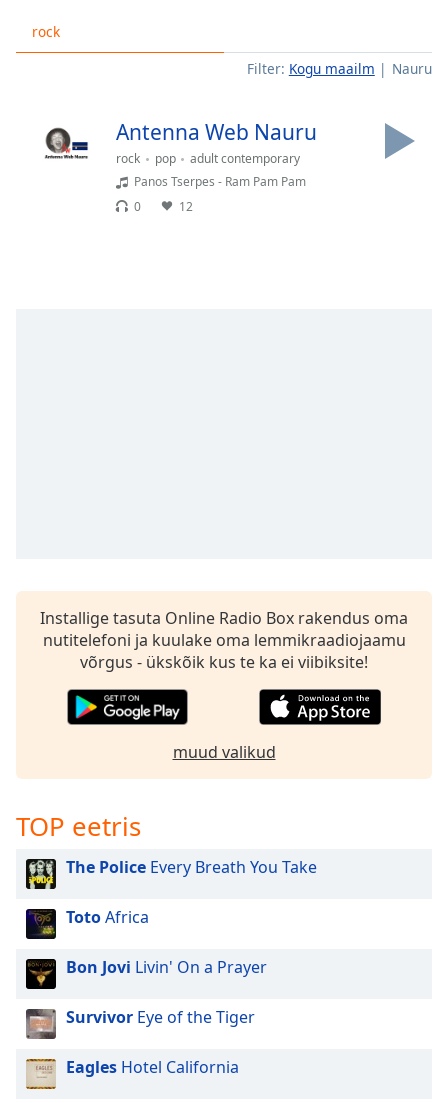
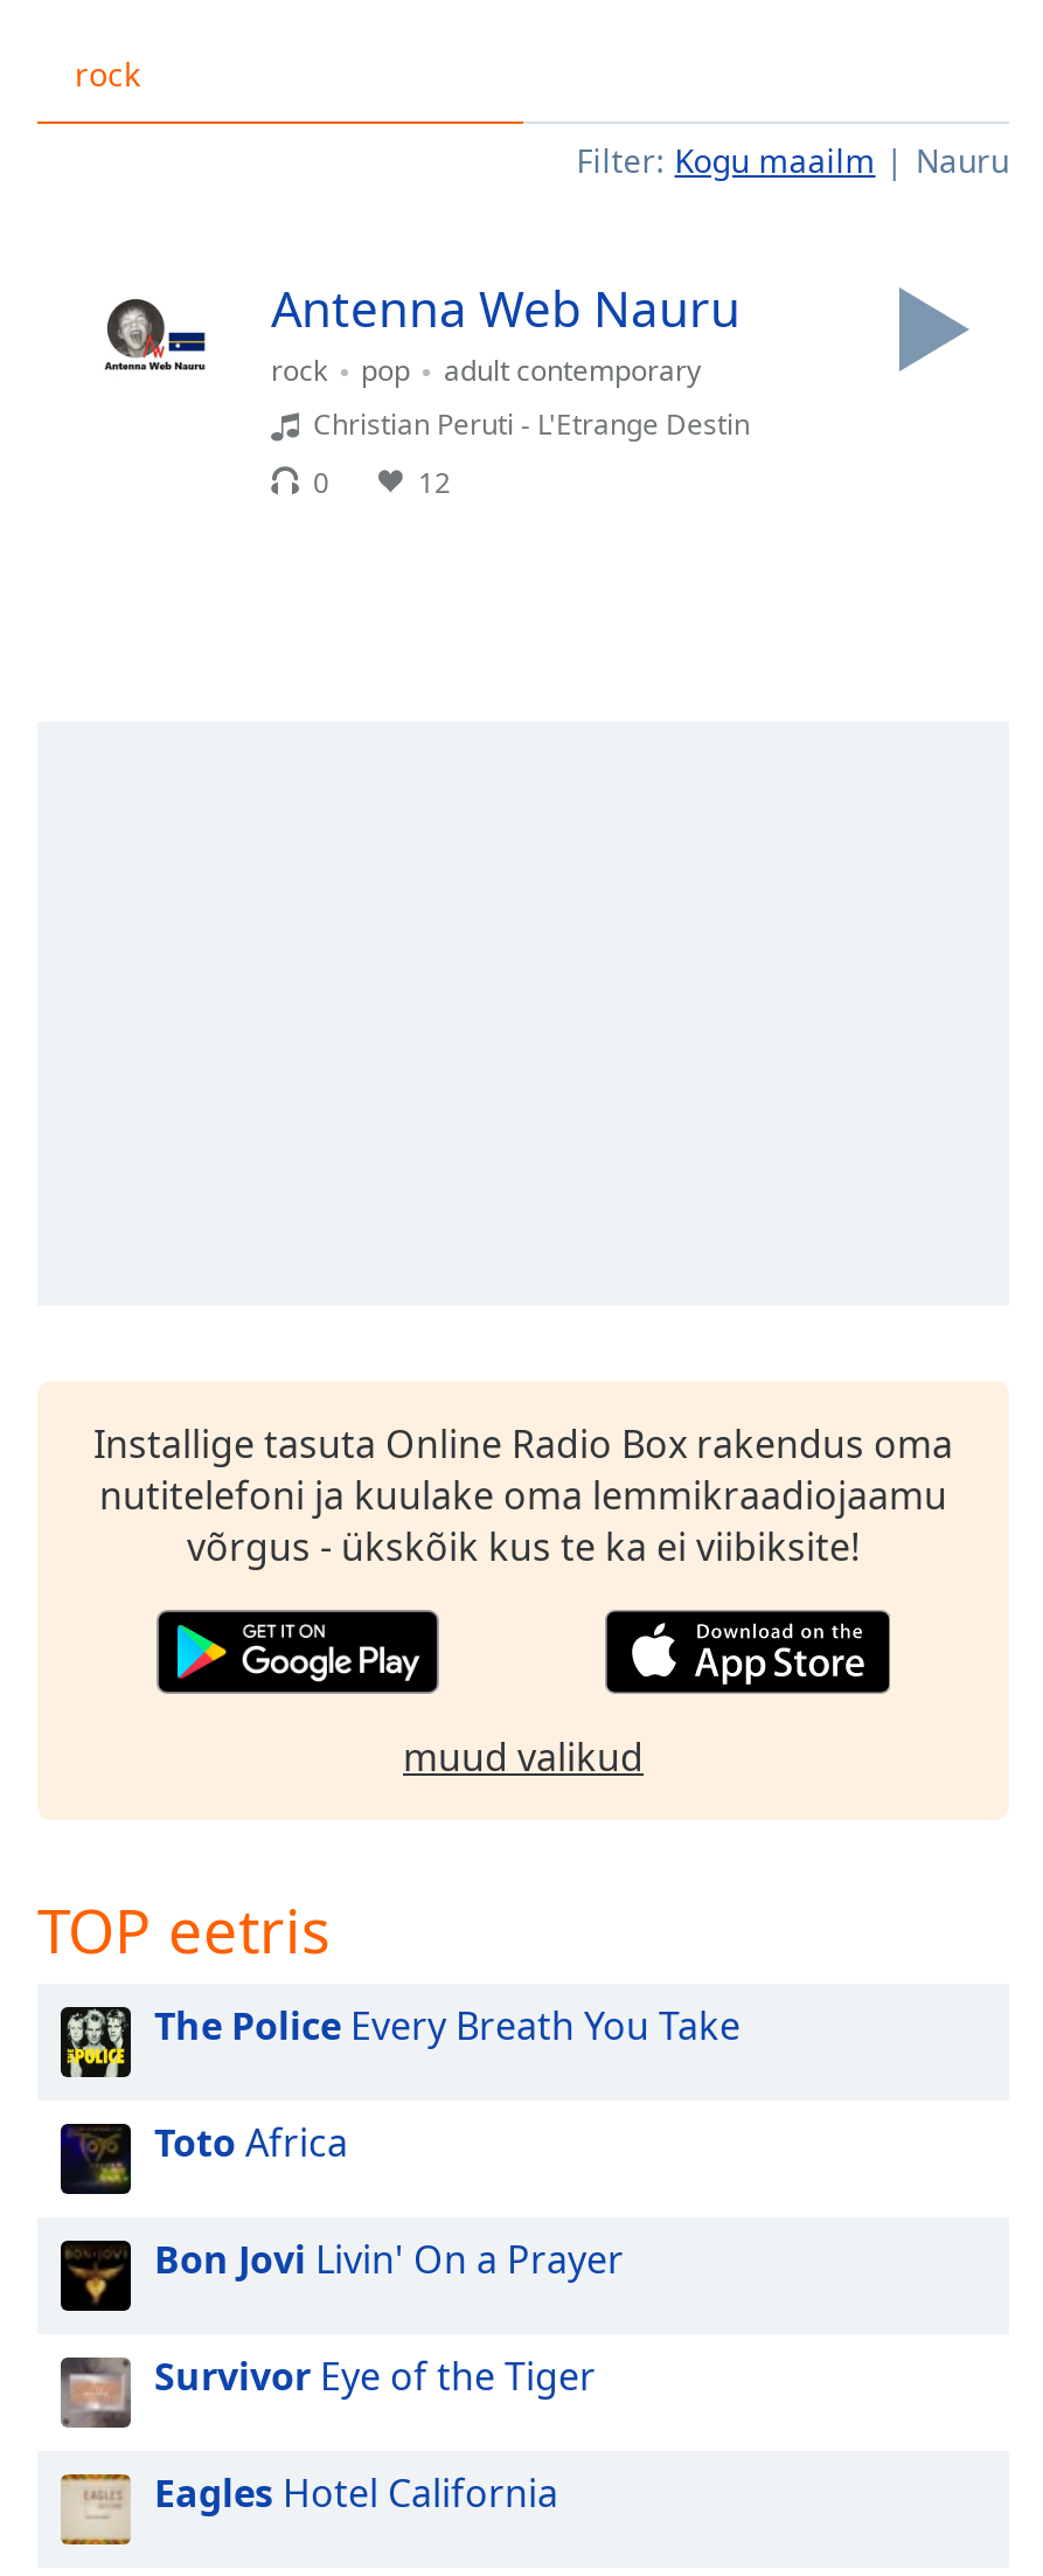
- Panos Tserpes - Ram Pam Pam
+ Christian Peruti - L'Etrange Destin
